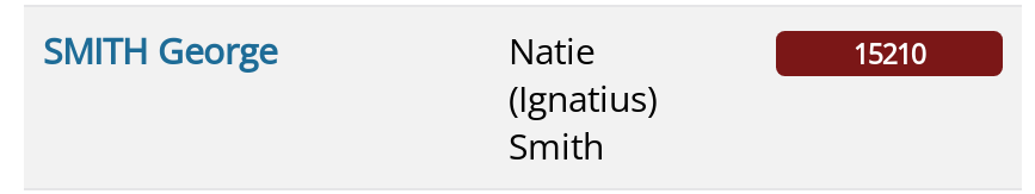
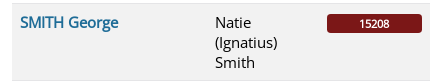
- 15210
+ 15208
